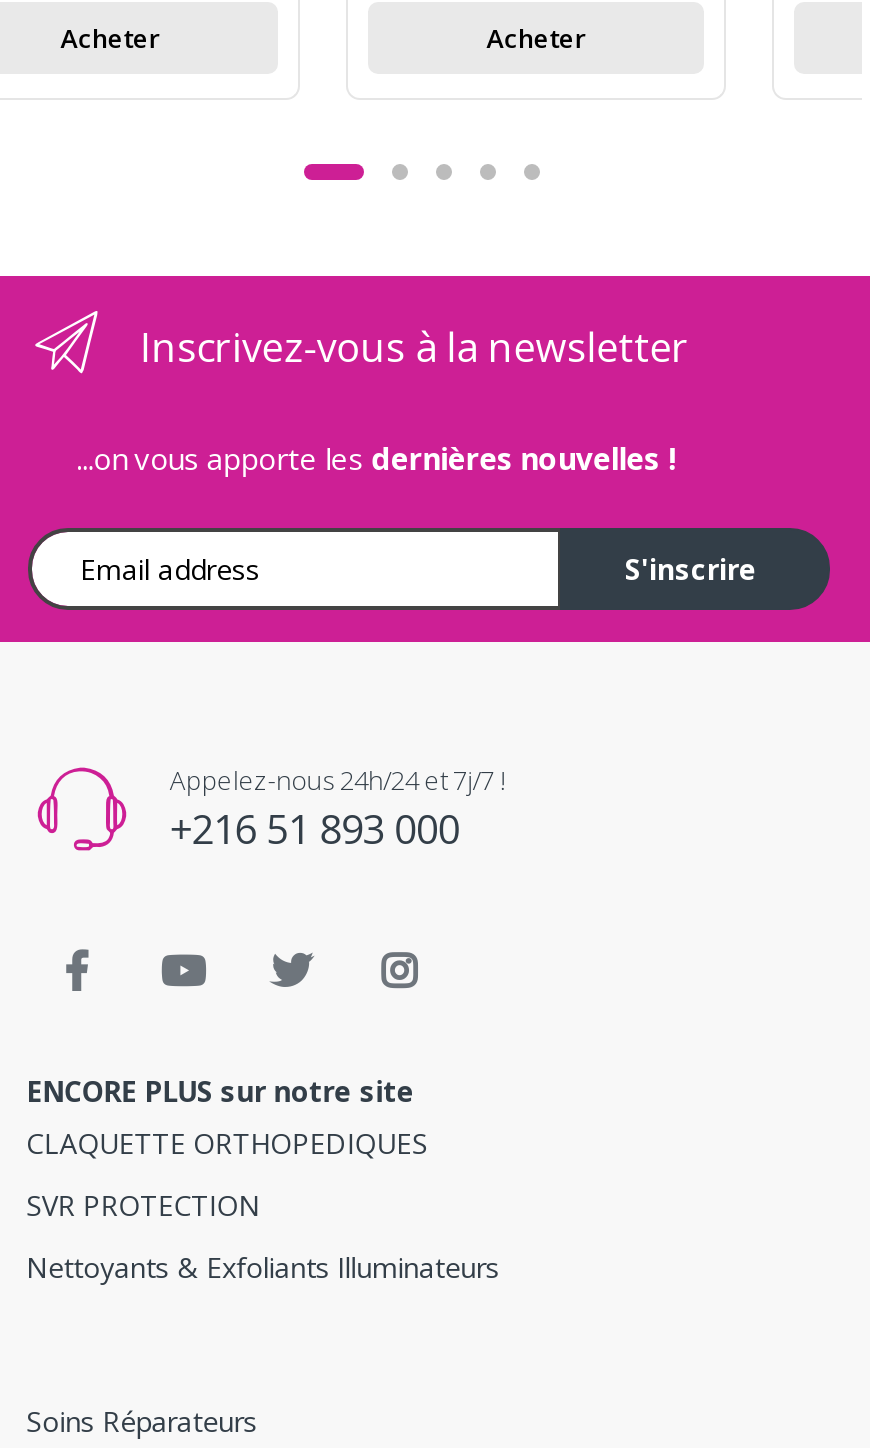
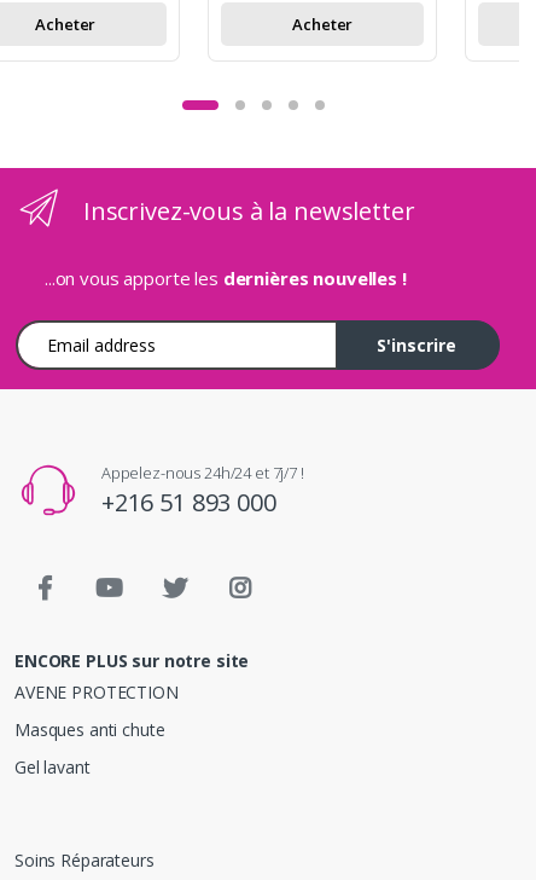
- CLAQUETTE ORTHOPEDIQUES
+ AVENE PROTECTION

- SVR PROTECTION
+ Masques anti chute

- Nettoyants & Exfoliants Illuminateurs
+ Gel lavant
